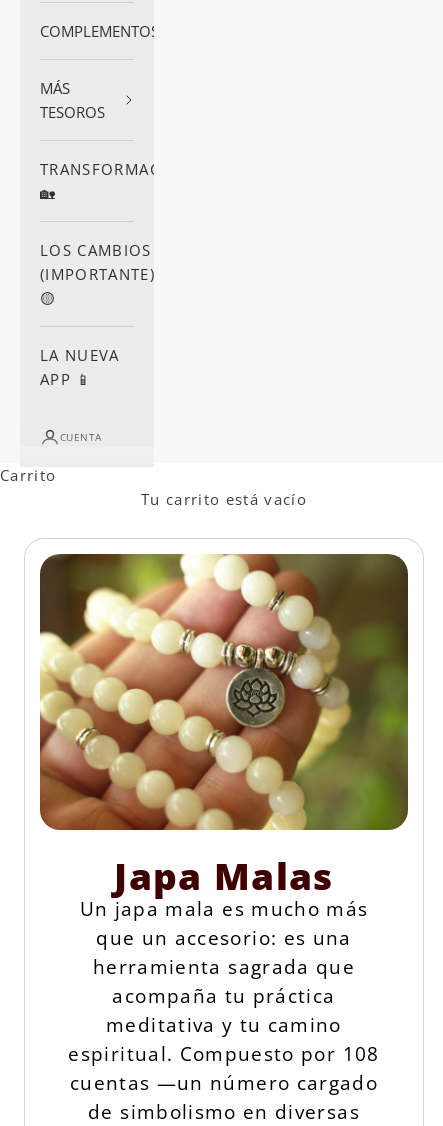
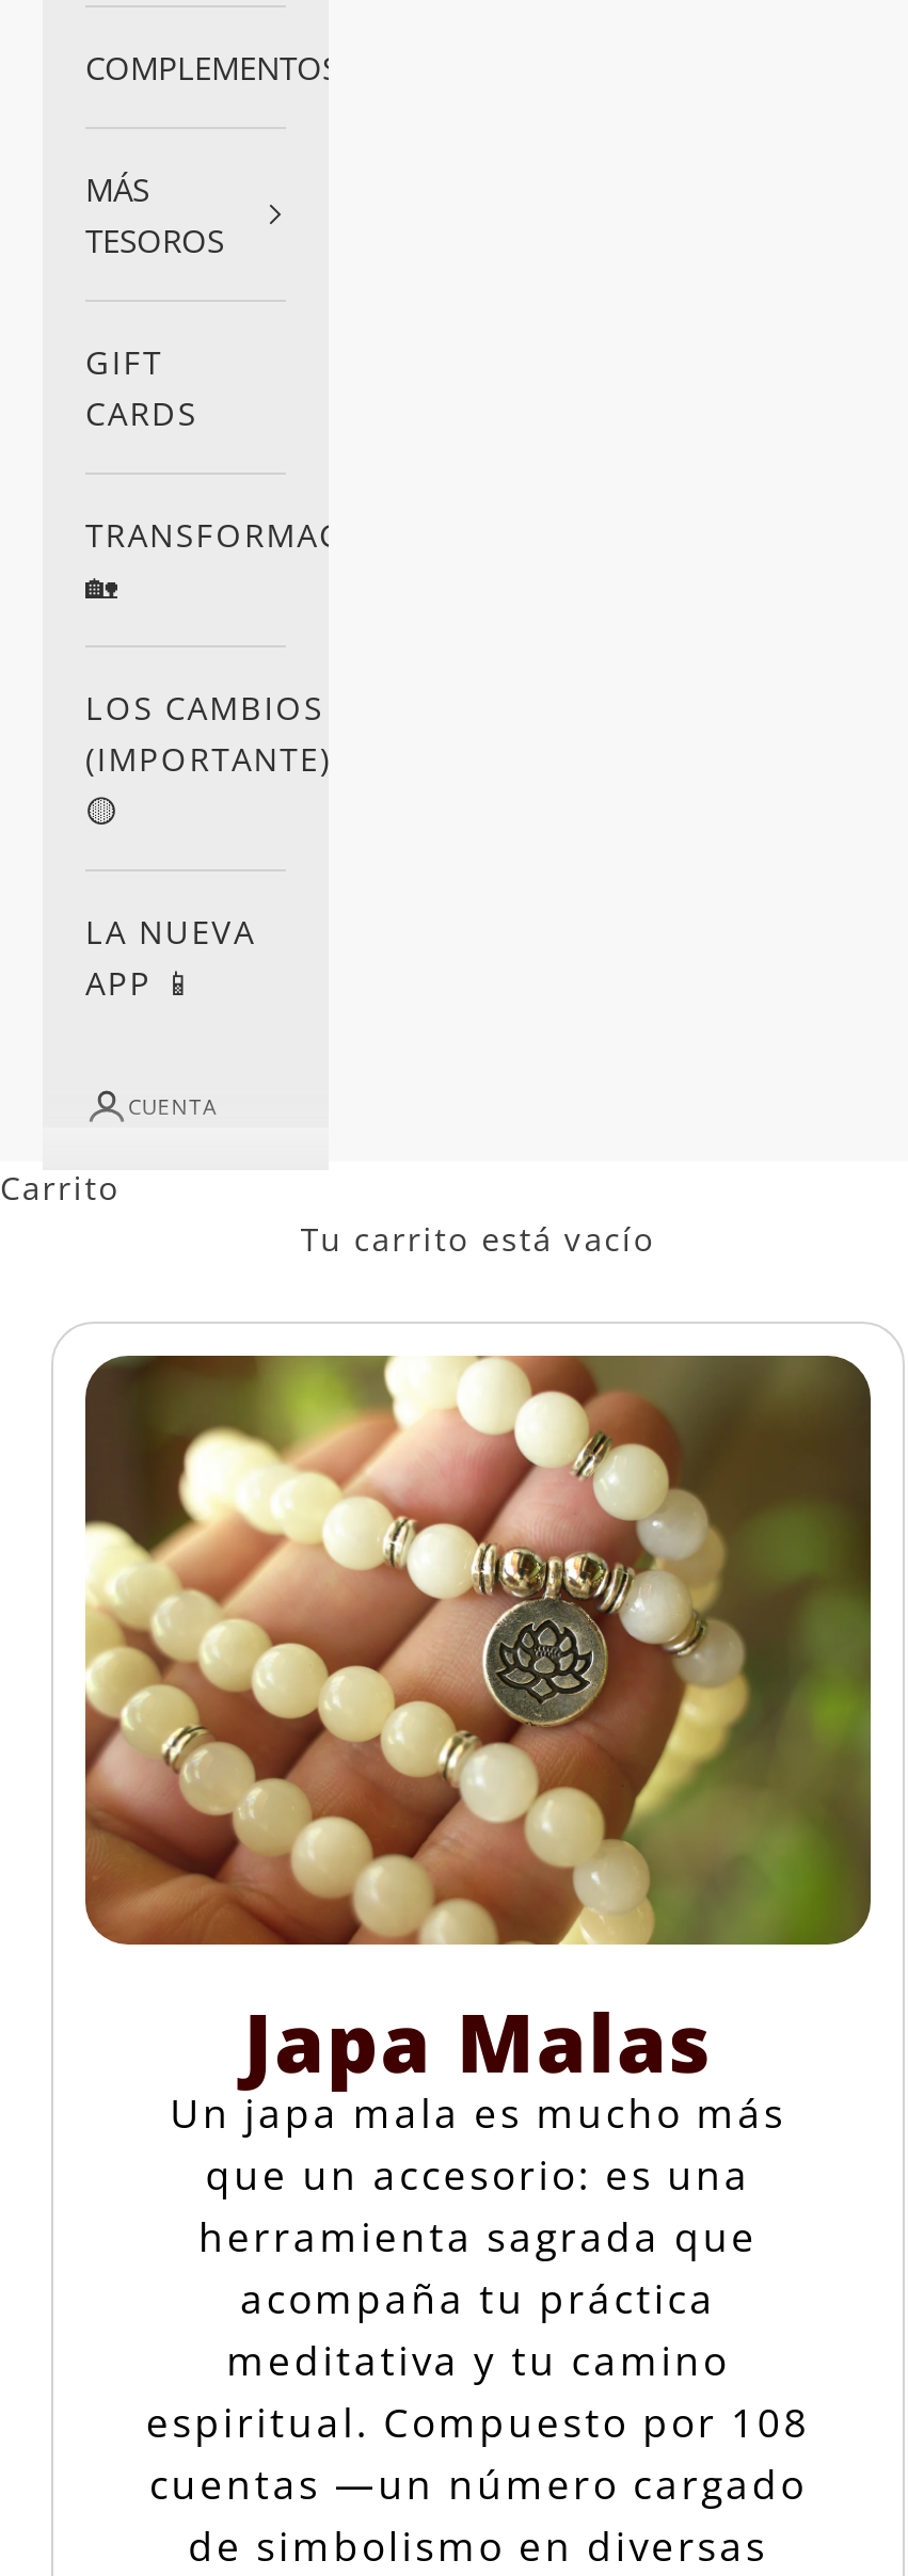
+ GIFT
+ CARDS
